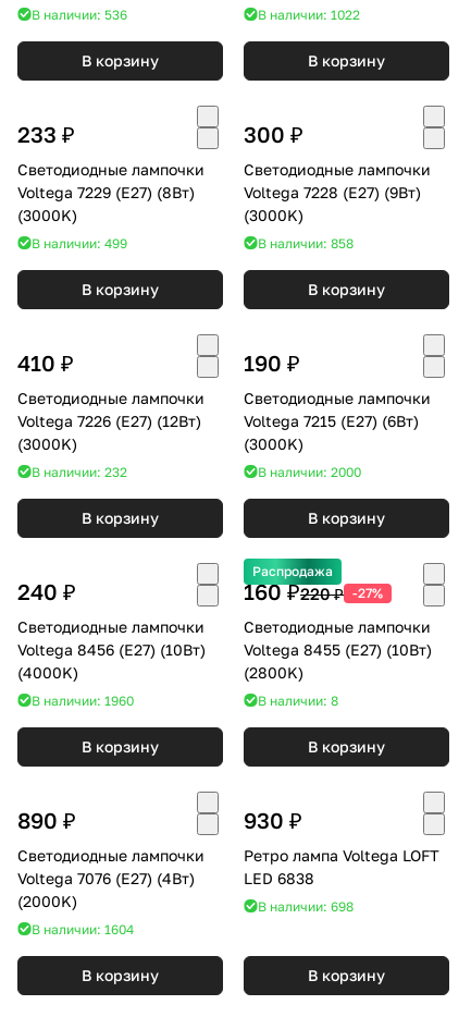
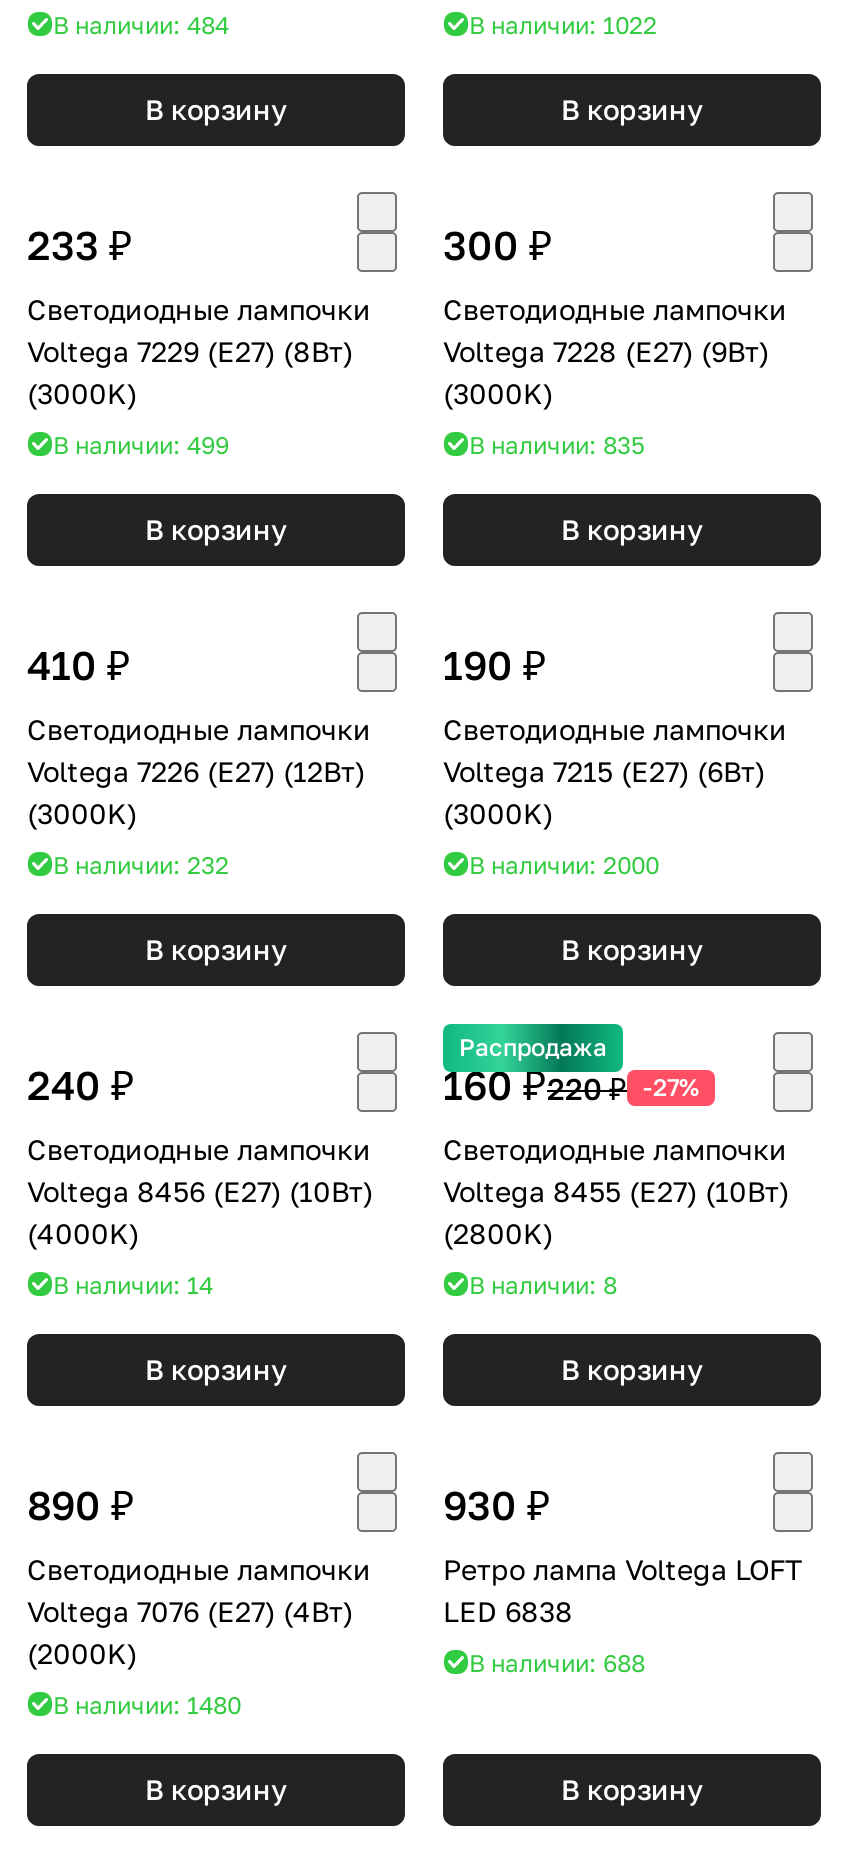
- В наличии: 536
+ В наличии: 484

- В наличии: 858
+ В наличии: 835

- В наличии: 1960
+ В наличии: 14

- В наличии: 698
+ В наличии: 688

- В наличии: 1604
+ В наличии: 1480
